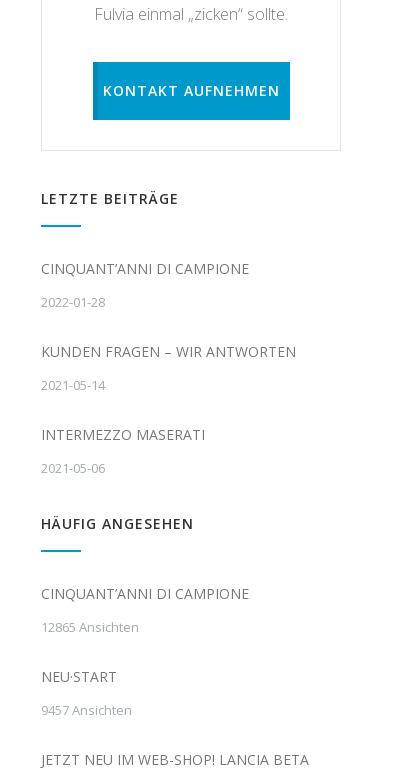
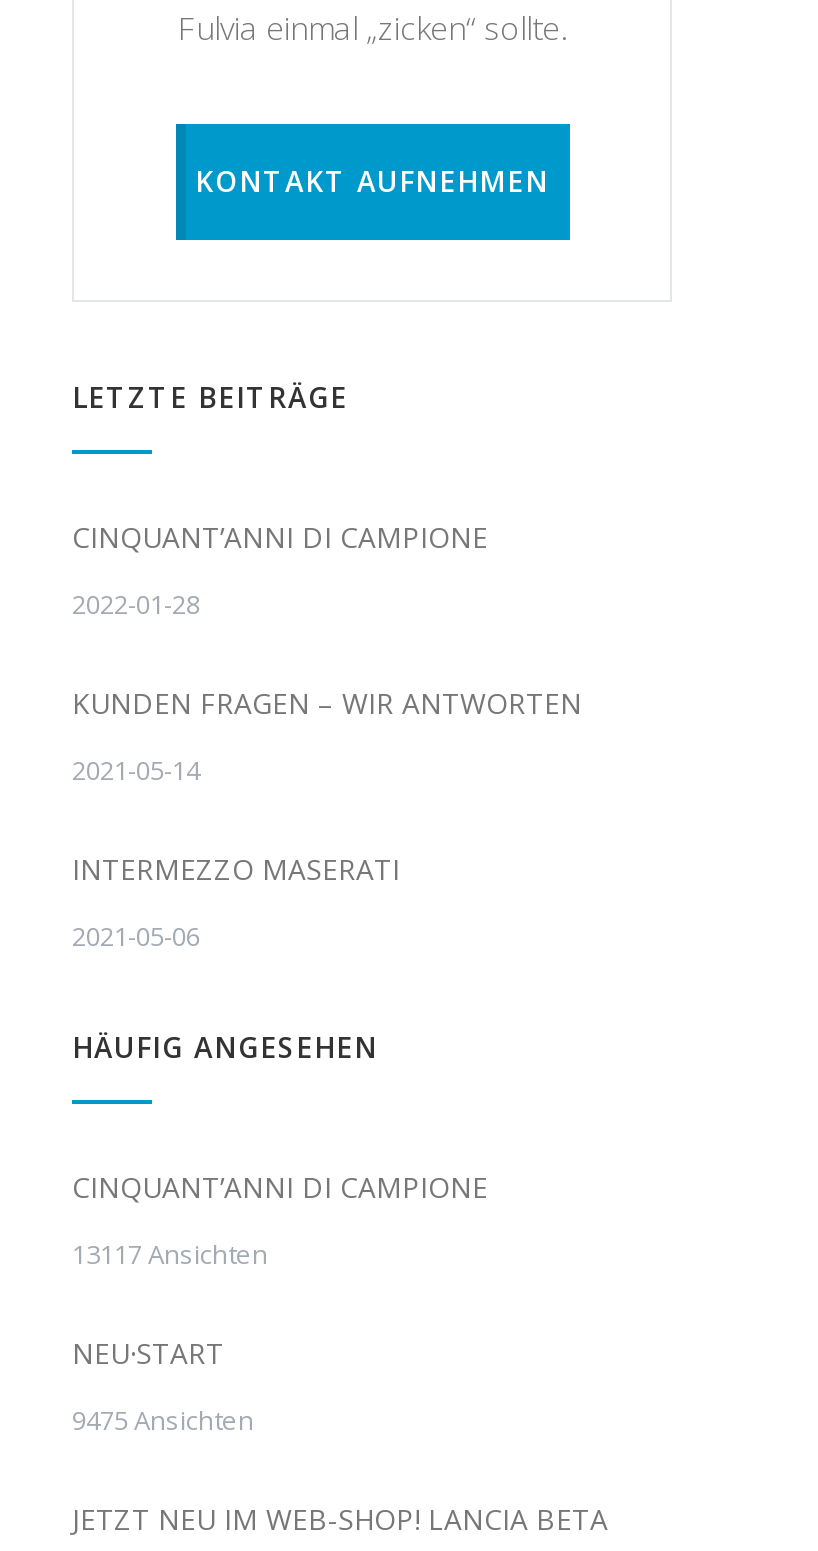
- 12865 Ansichten
+ 13117 Ansichten

- 9457 Ansichten
+ 9475 Ansichten
